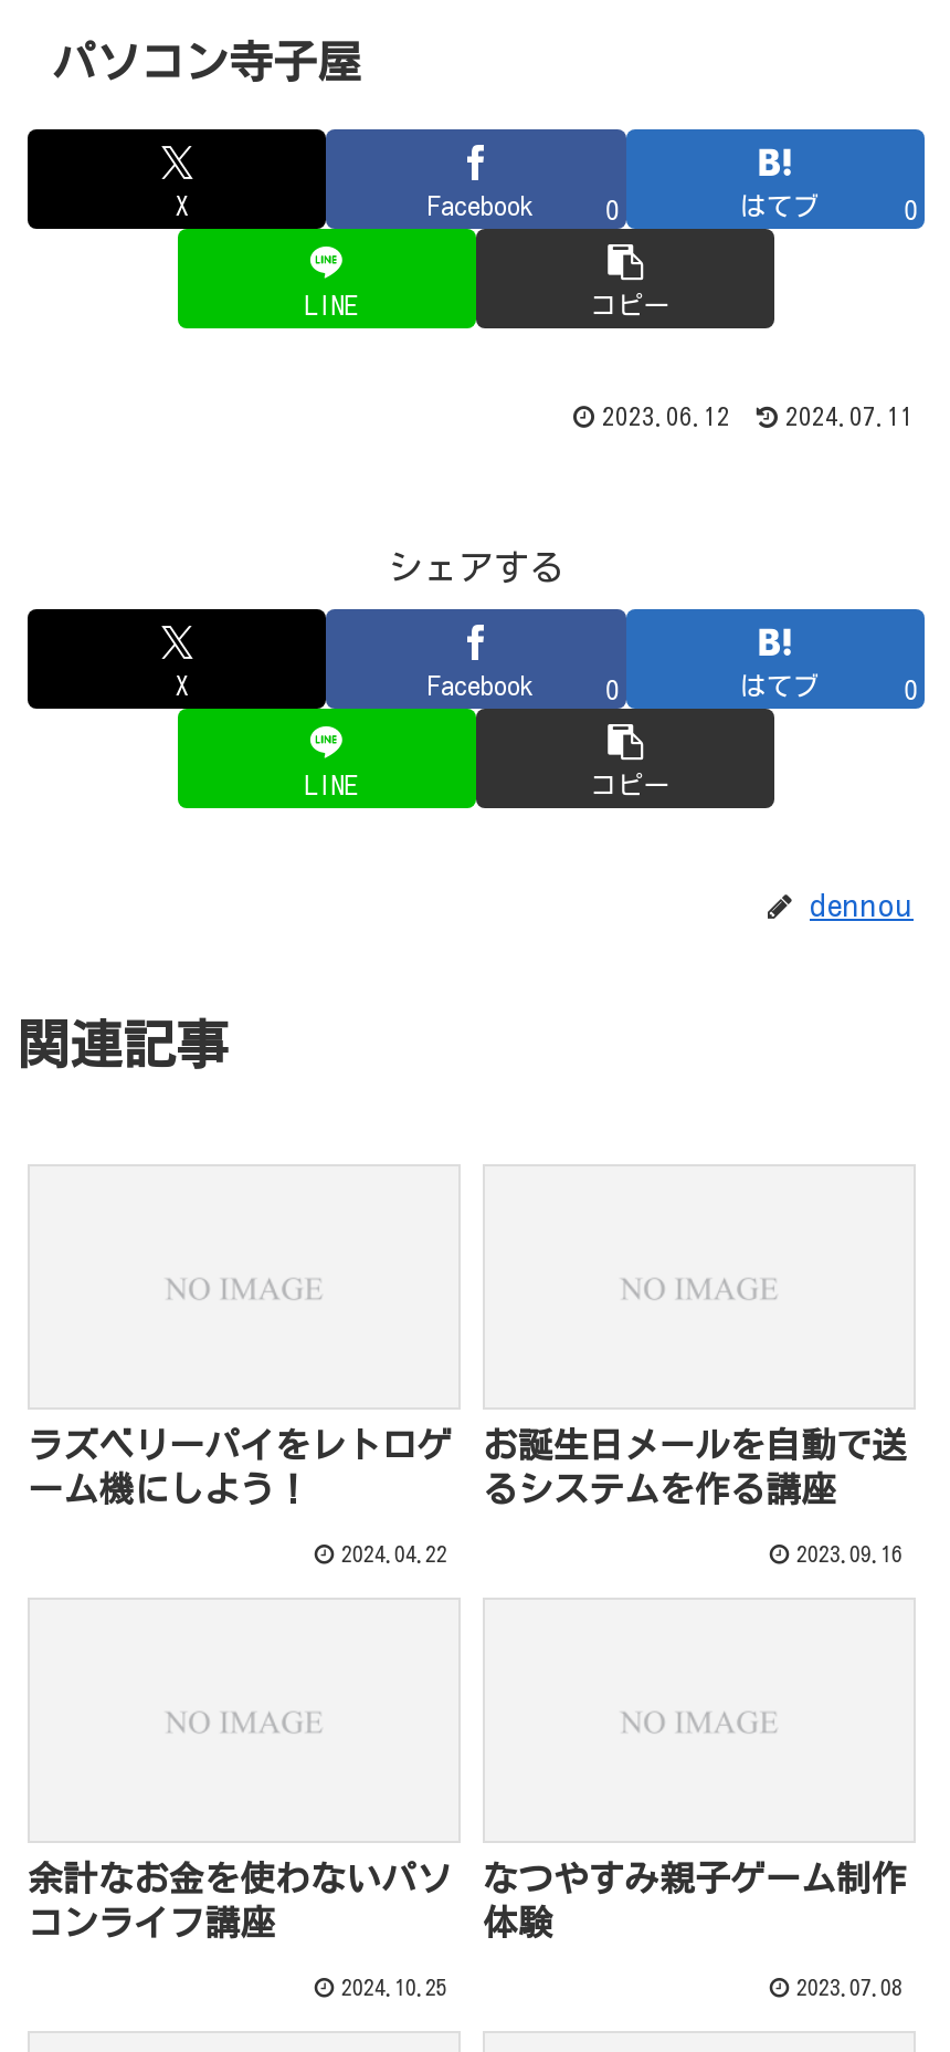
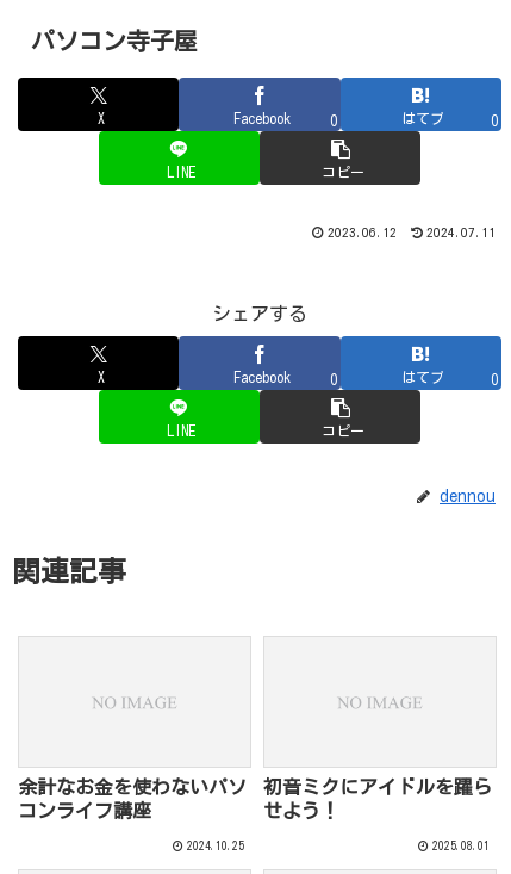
- ラズベリーパイをレトロゲ
- ーム機にしよう！
- 2024.04.22

- お誕生日メールを自動で送
- るシステムを作る講座
- 2023.09.16

- なつやすみ親子ゲーム制作
- 体験
+ 初音ミクにアイドルを躍ら
+ せよう！

- 2023.07.08
+ 2025.08.01
